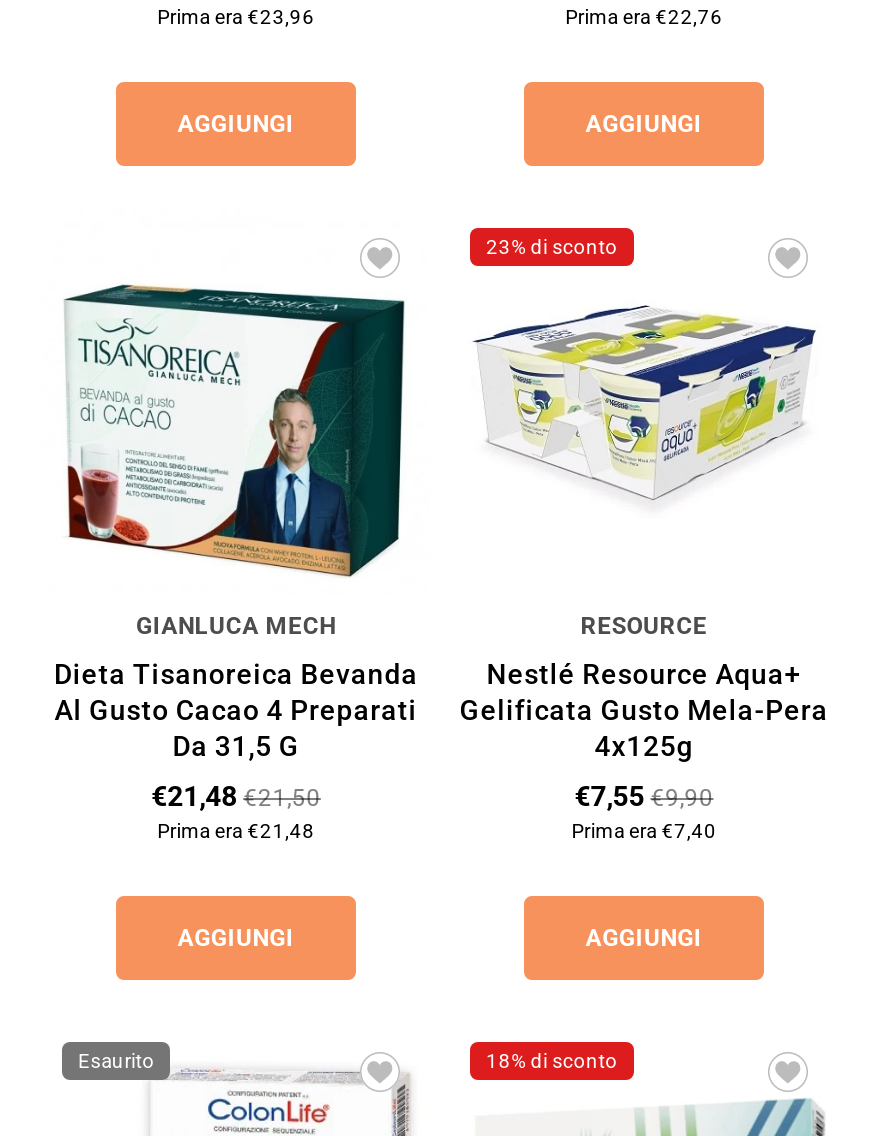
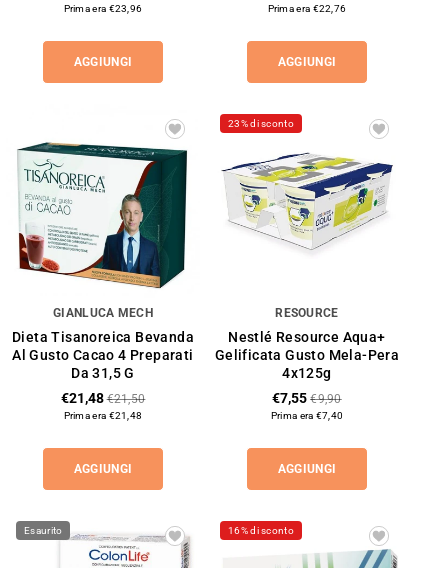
- 18% di sconto
+ 16% di sconto
